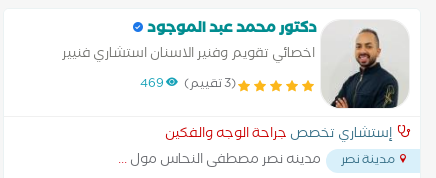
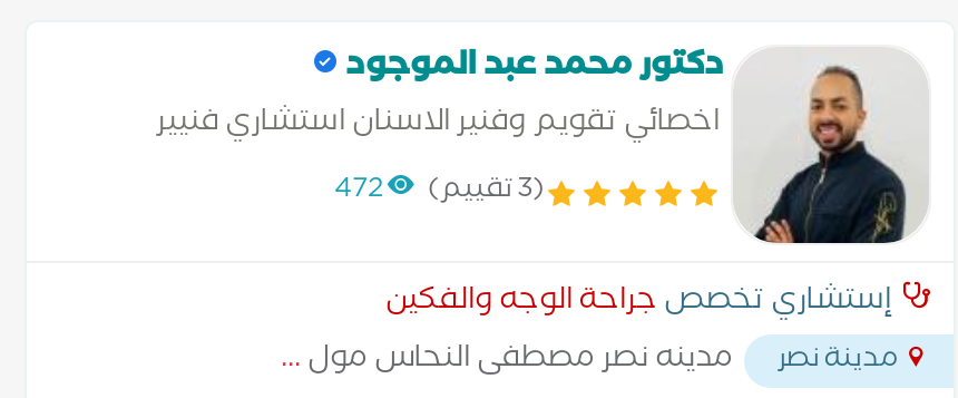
- 469
+ 472
